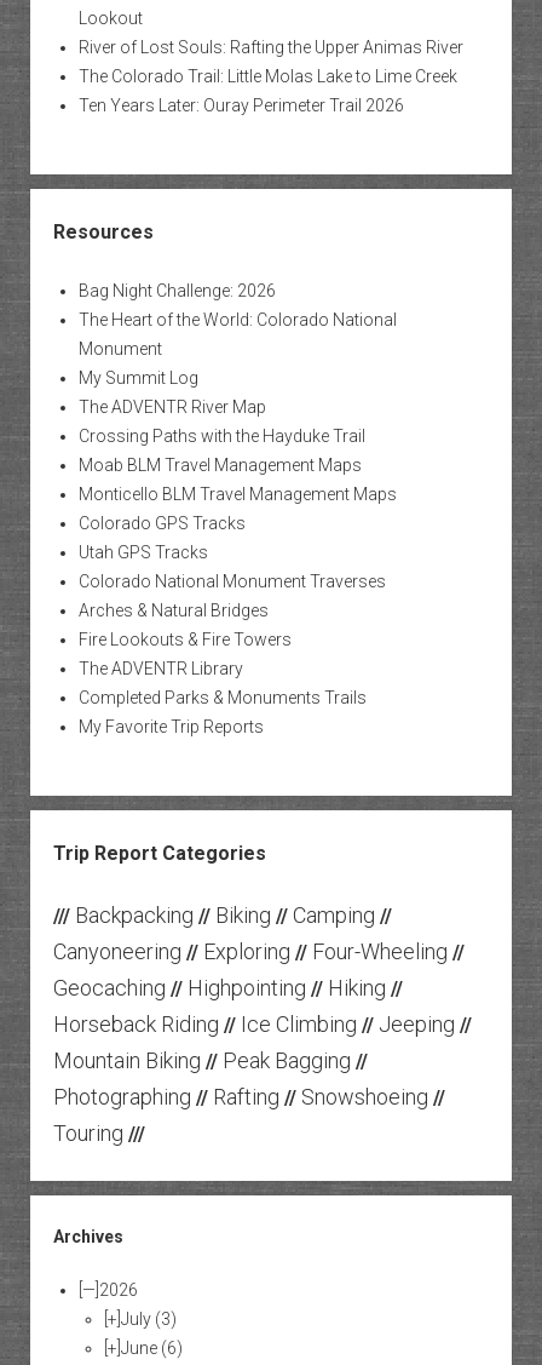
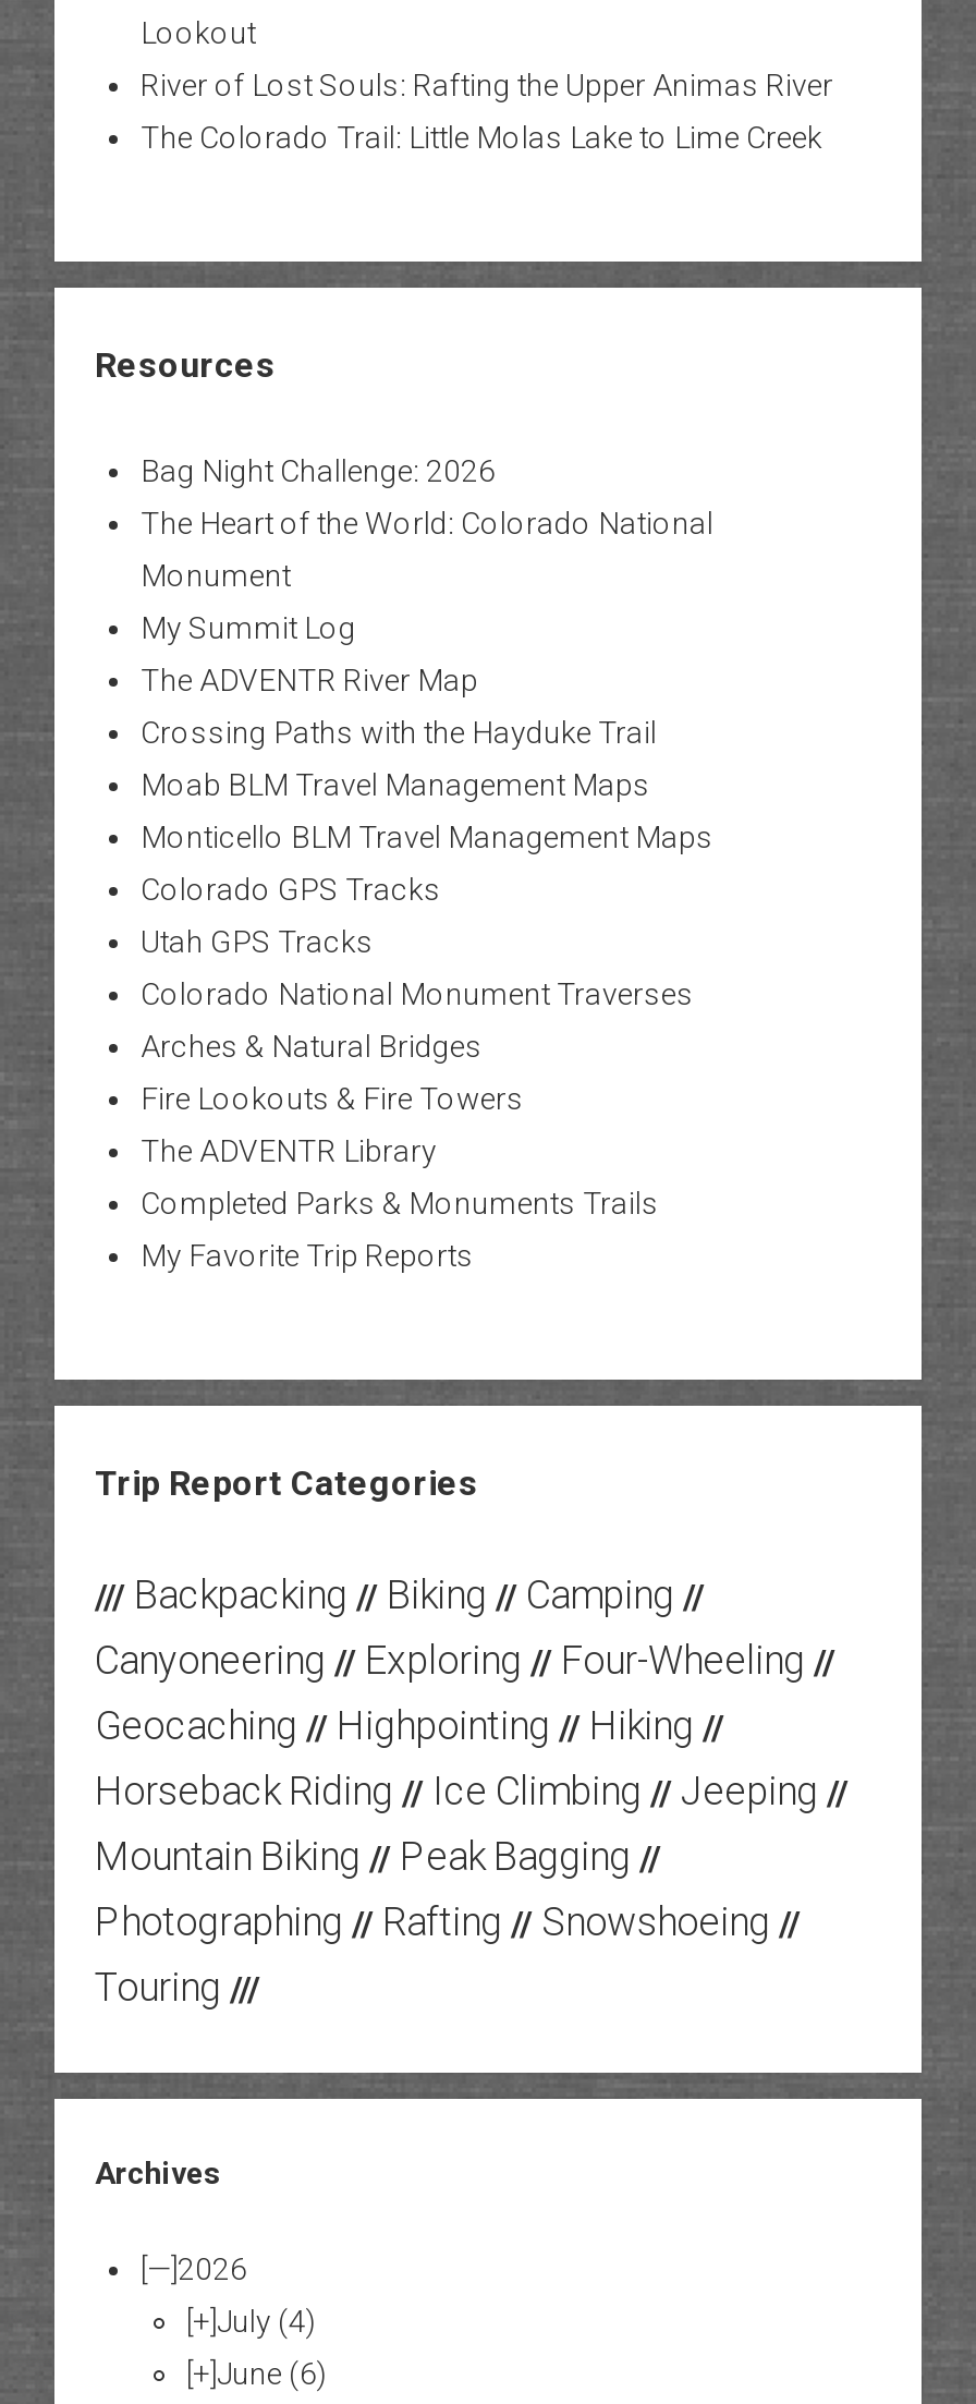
- Ten Years Later: Ouray Perimeter Trail 2026

- [+] July (3)
+ [+] July (4)
